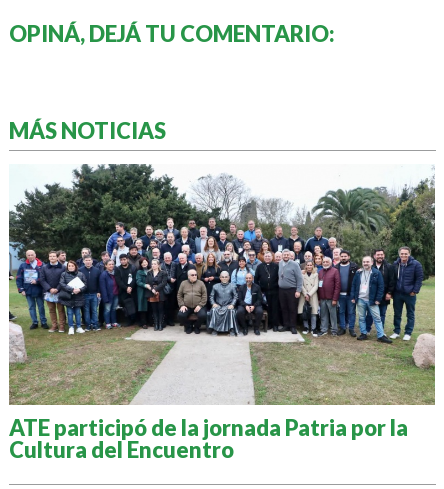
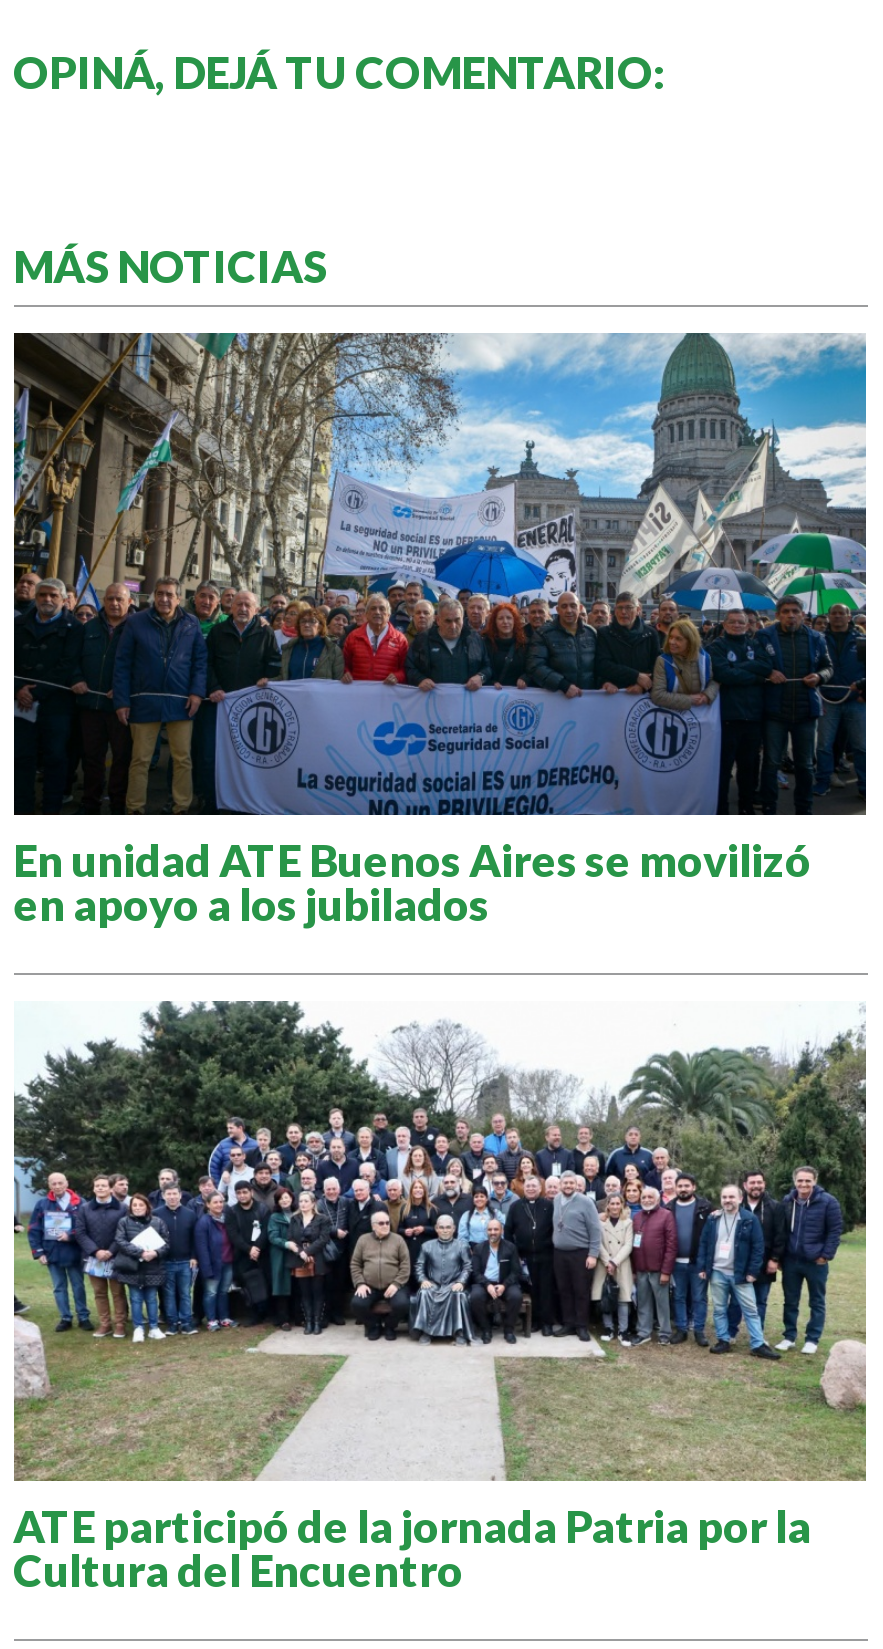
+ [image]
+ En unidad ATE Buenos Aires se movilizó
+ en apoyo a los jubilados
